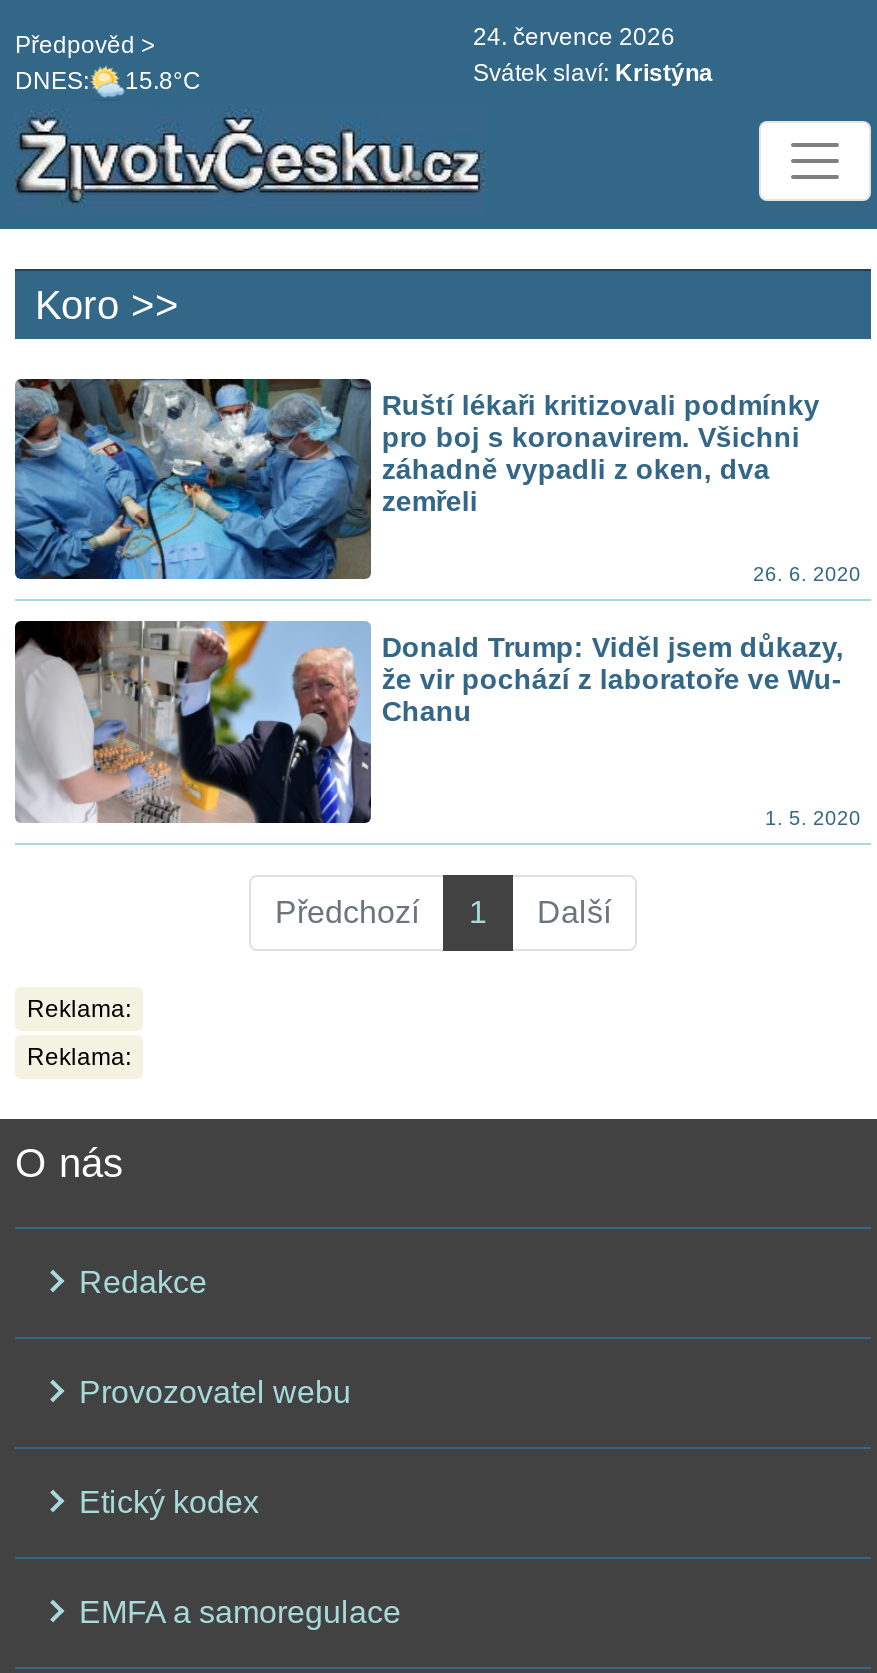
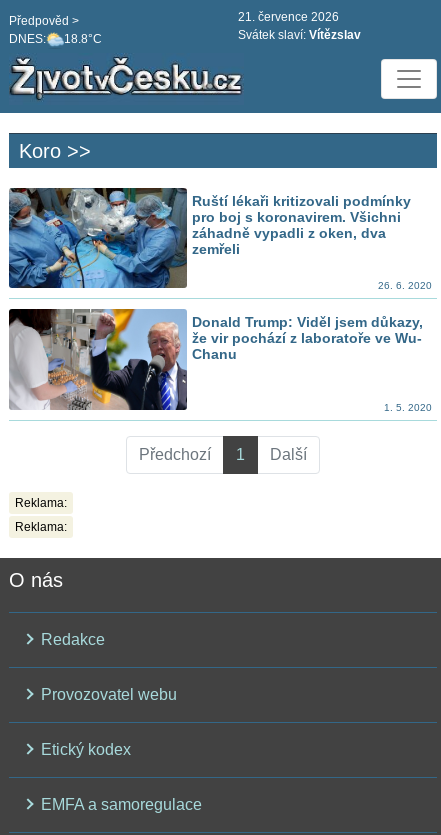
- 24. července 2026
+ 21. července 2026

- DNES: 15.8°C
+ DNES: 18.8°C

- Svátek slaví: Kristýna
+ Svátek slaví: Vítězslav
